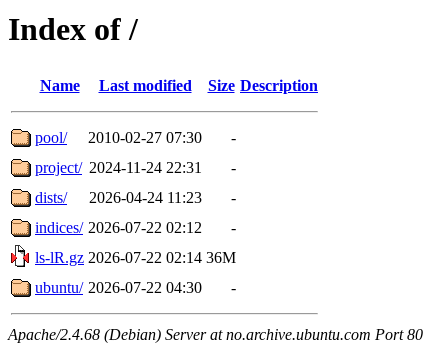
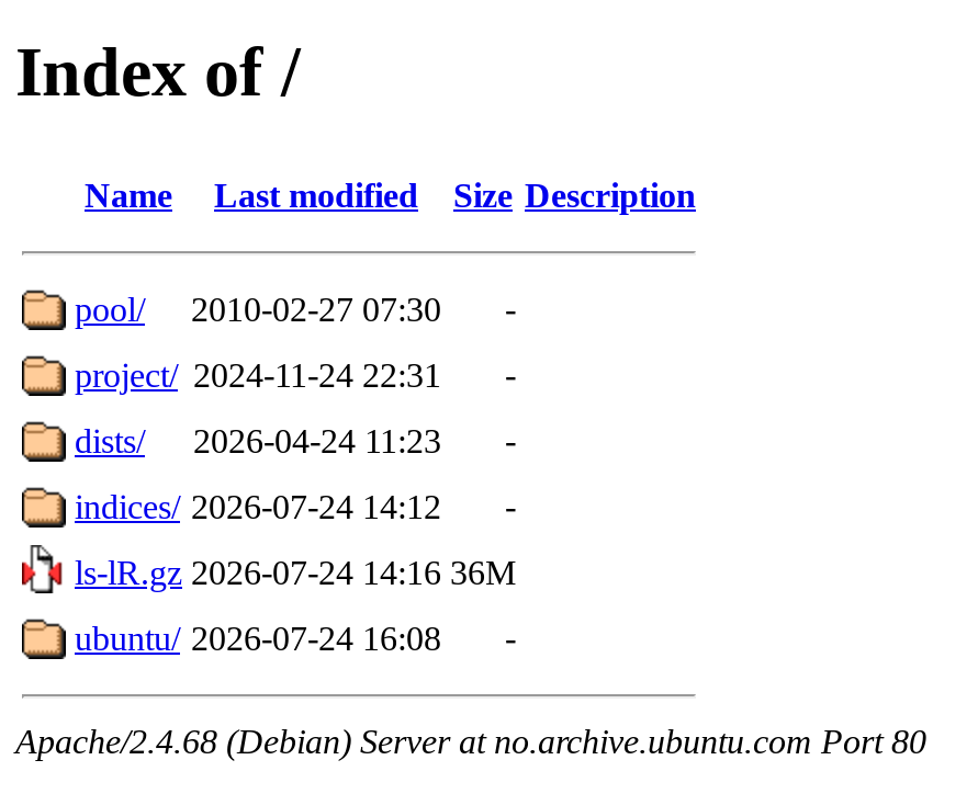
- indices/ 2026-07-22 02:12
+ indices/ 2026-07-24 14:12

- ls-lR.gz 2026-07-22 02:14 36M
+ ls-lR.gz 2026-07-24 14:16 36M

- ubuntu/ 2026-07-22 04:30
+ ubuntu/ 2026-07-24 16:08
